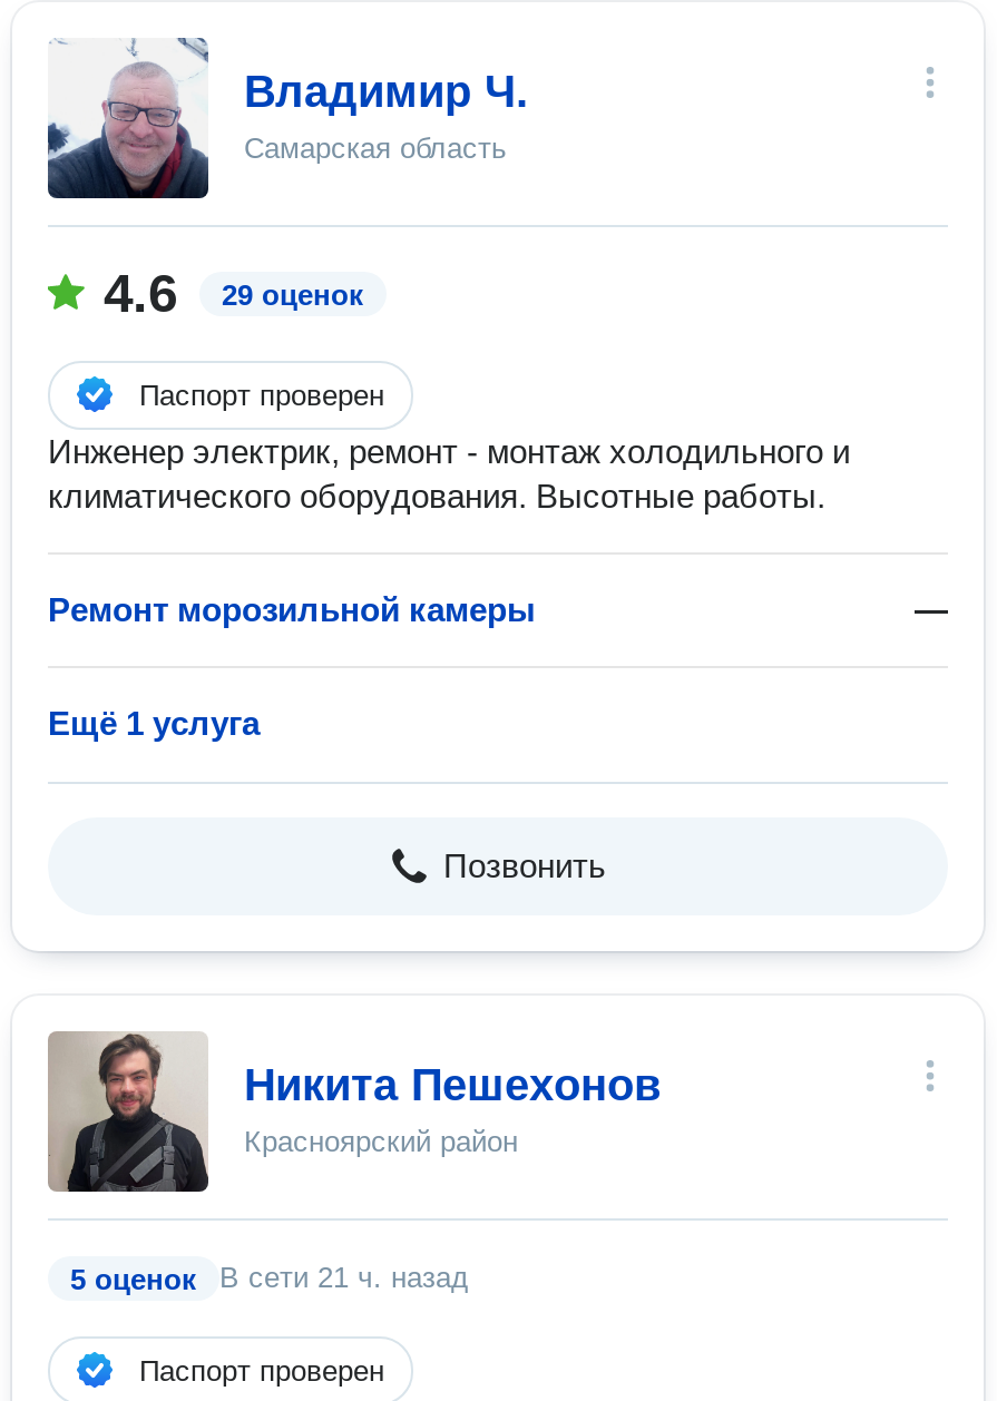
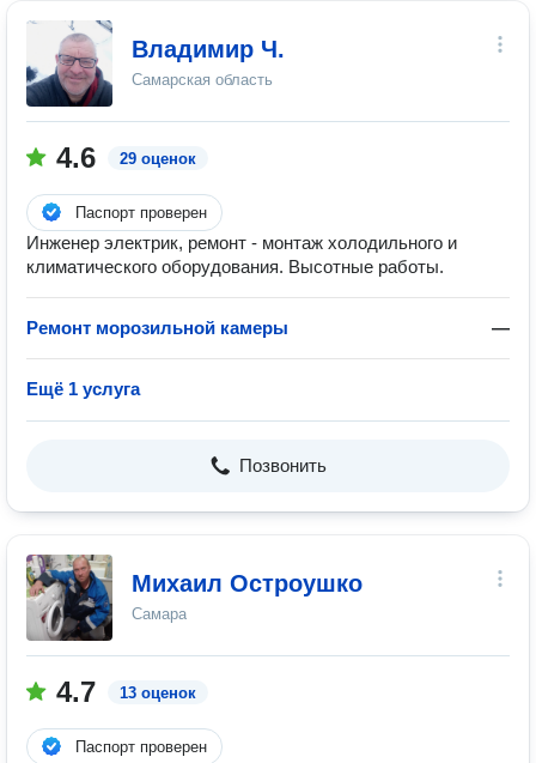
- [image]
- Никита Пешехонов
- Красноярский район
+ [image]
+ Михаил Остроушко
+ Самара

- 5 оценок
- В сети 21 ч. назад
+ 4.7
+ 13 оценок
